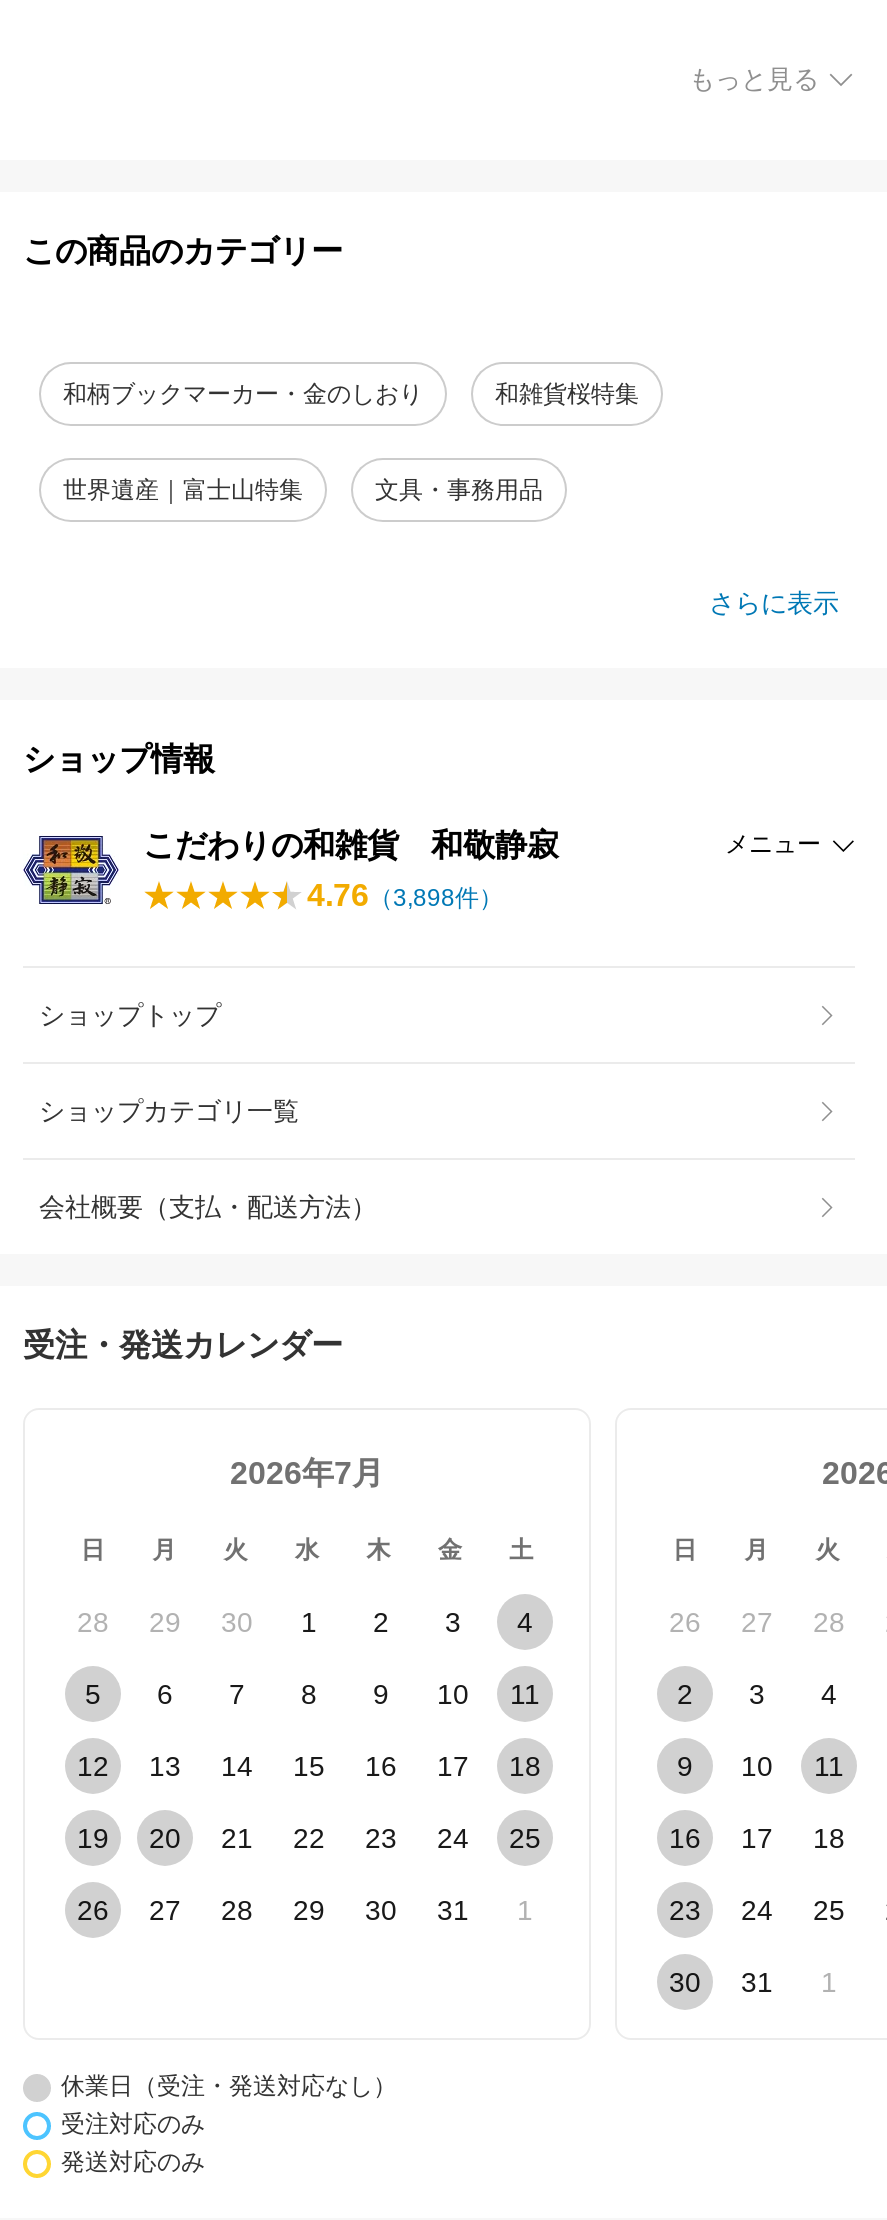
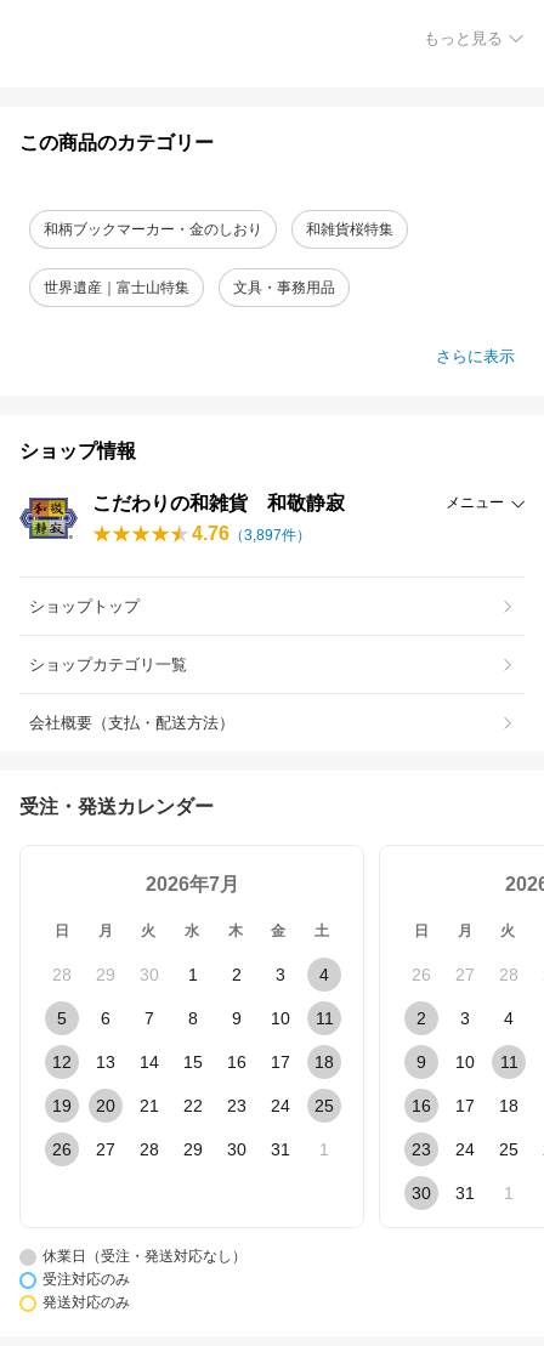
- 4.76（3,898件）
+ 4.76（3,897件）
